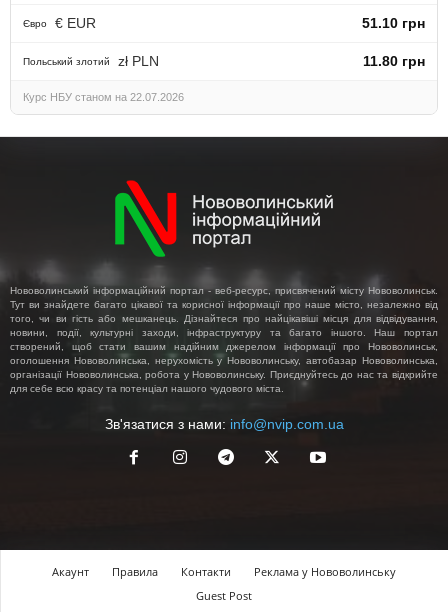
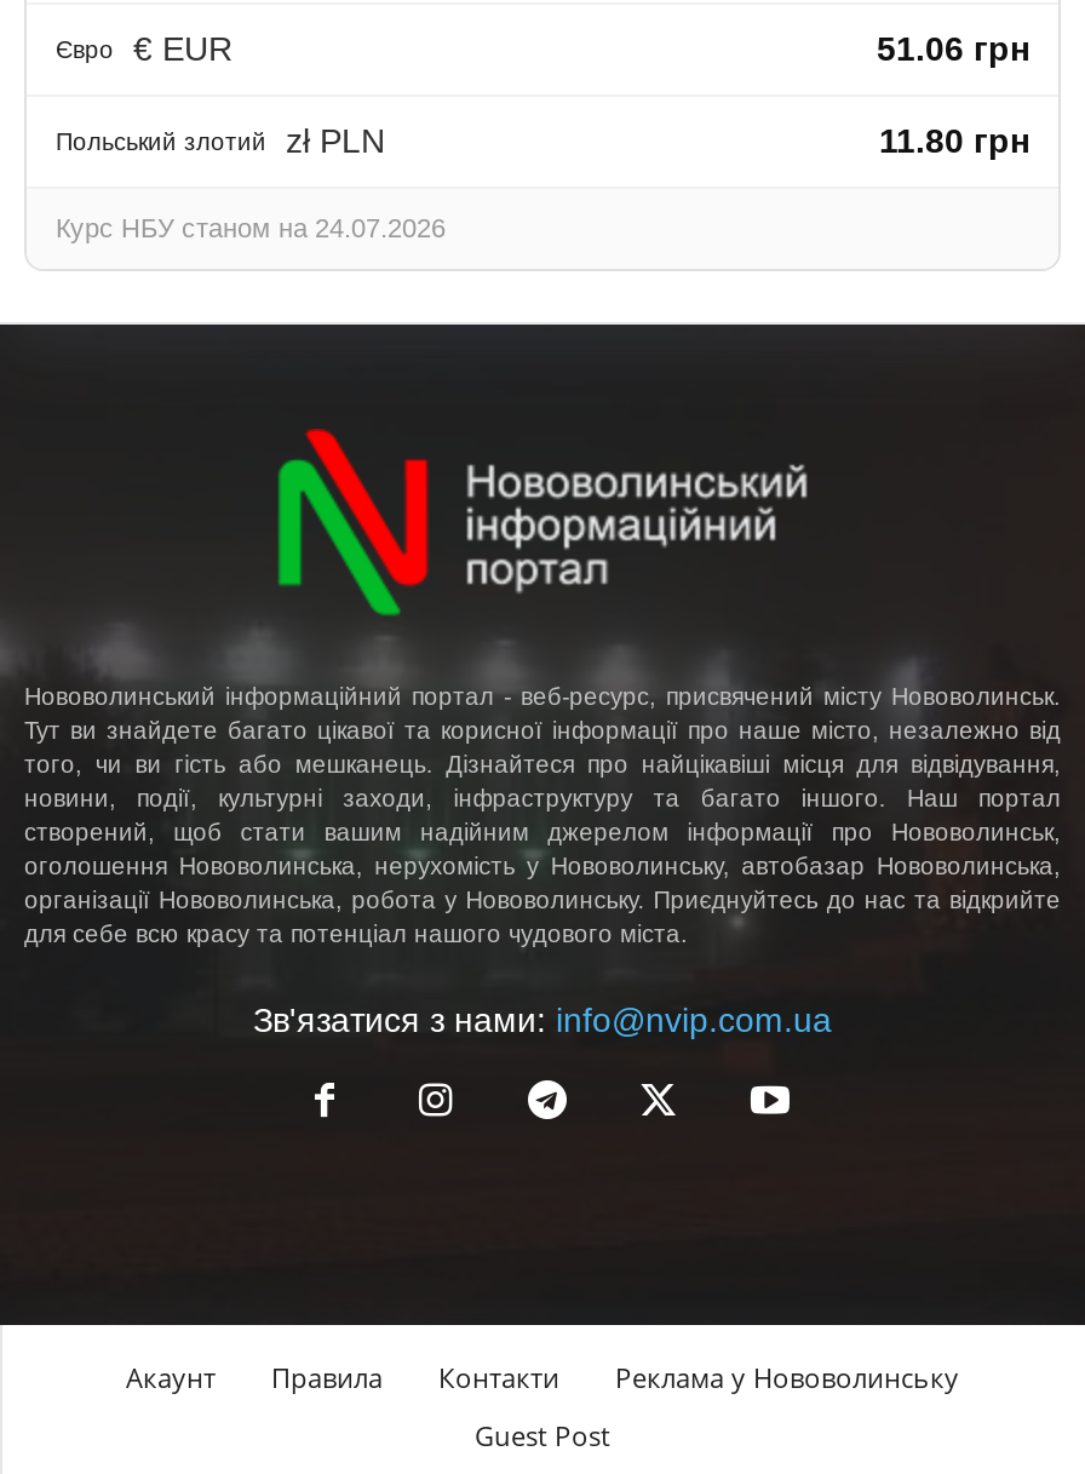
- 51.10 грн
+ 51.06 грн

- Курс НБУ станом на 22.07.2026
+ Курс НБУ станом на 24.07.2026
